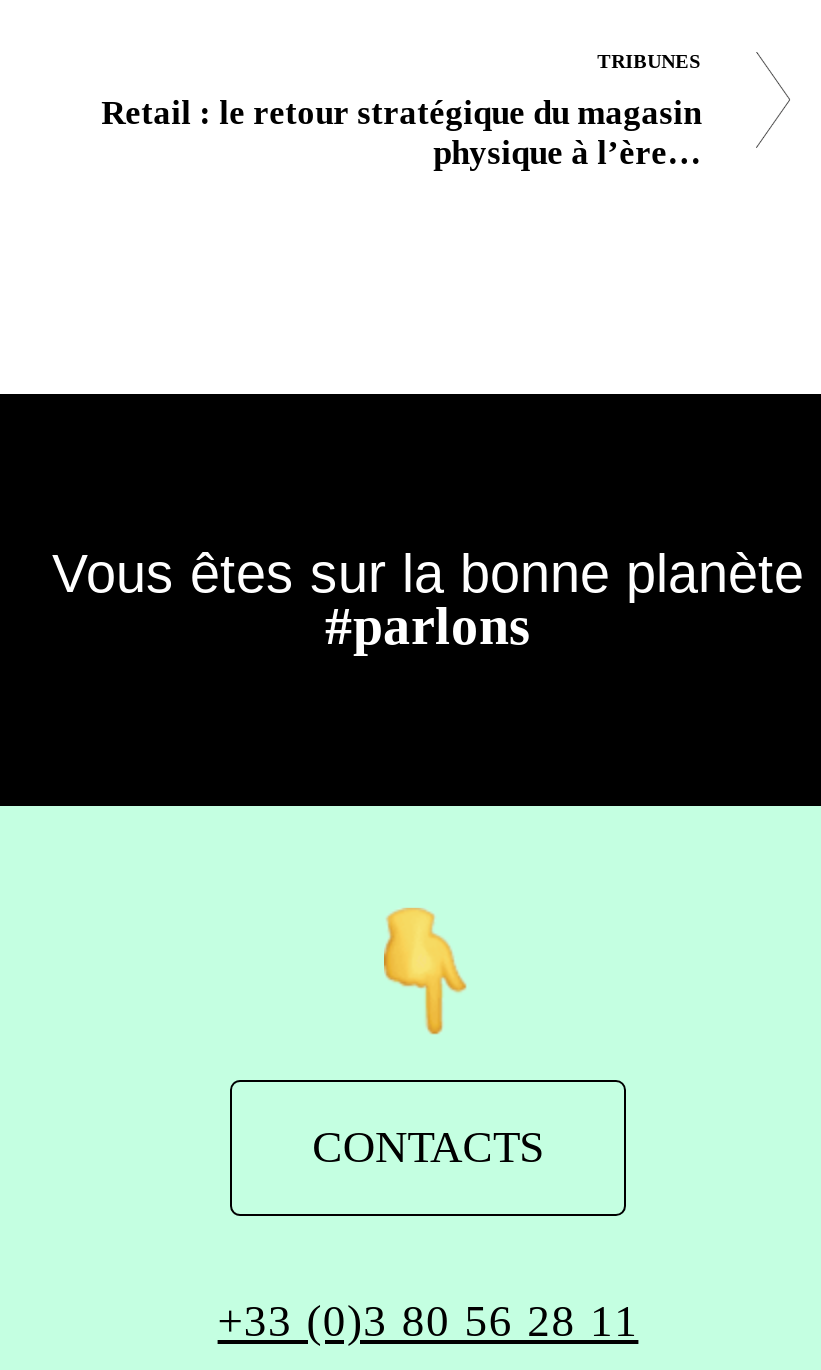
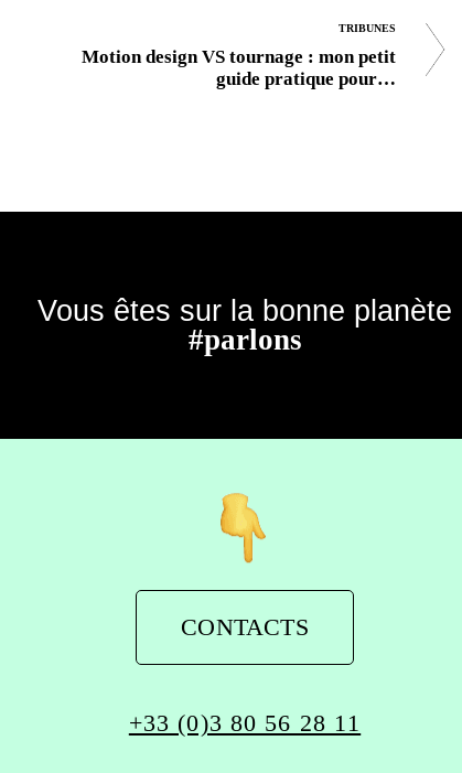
- Retail : le retour stratégique du magasin
- physique à l’ère…
+ Motion design VS tournage : mon petit
+ guide pratique pour…
